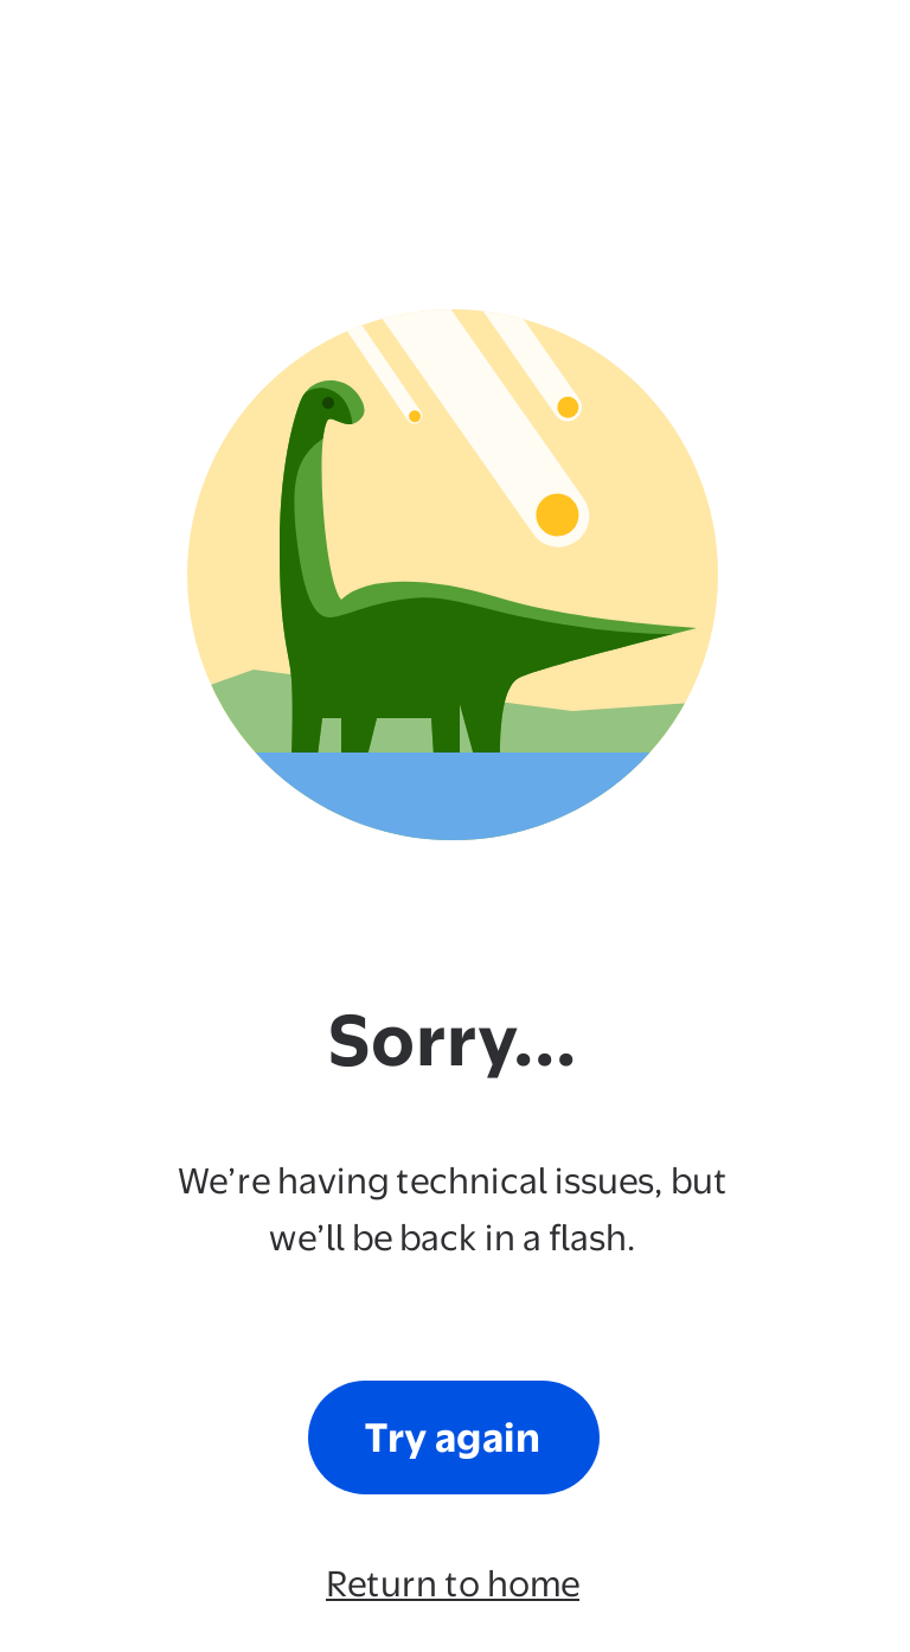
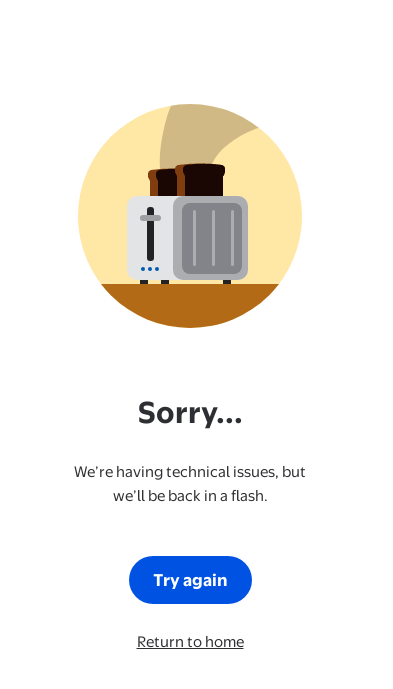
- [image]
+ [image]
